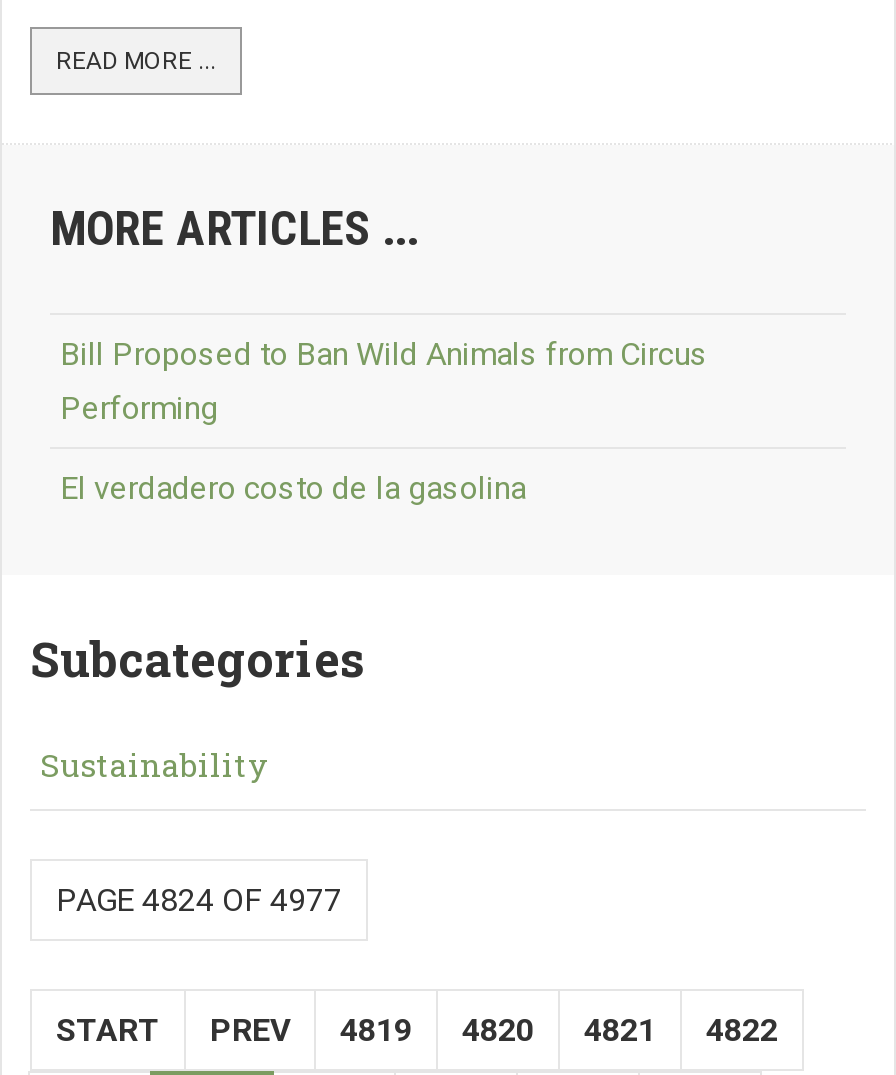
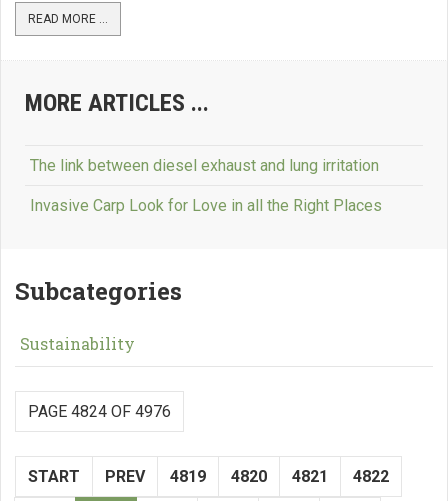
- Bill Proposed to Ban Wild Animals from Circus
- Performing
+ The link between diesel exhaust and lung irritation

- El verdadero costo de la gasolina
+ Invasive Carp Look for Love in all the Right Places

- PAGE 4824 OF 4977
+ PAGE 4824 OF 4976
